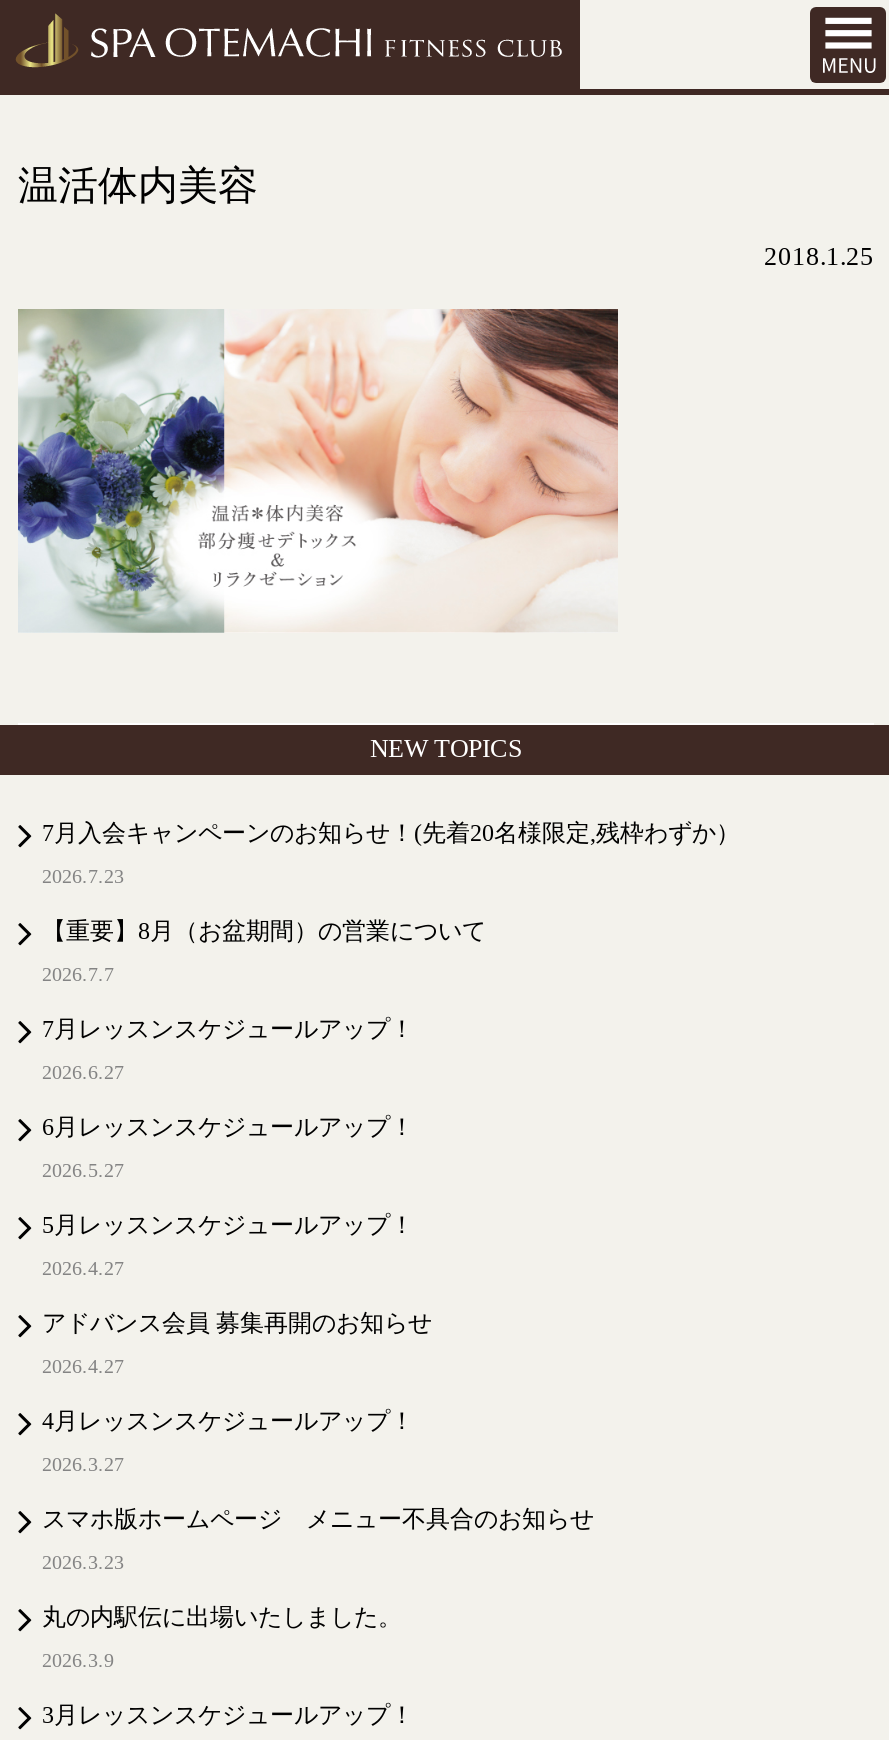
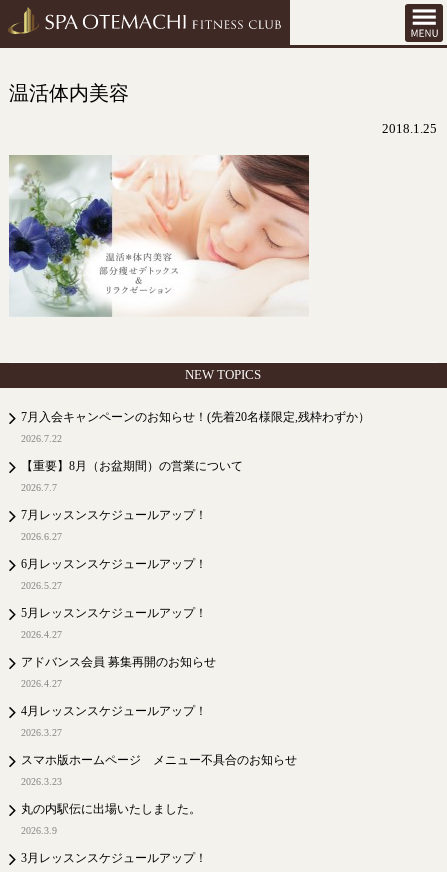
- 2026.7.23
+ 2026.7.22
